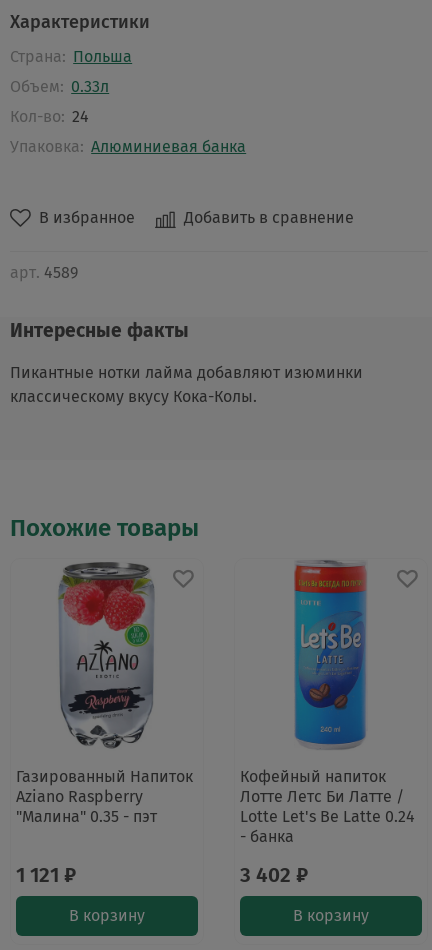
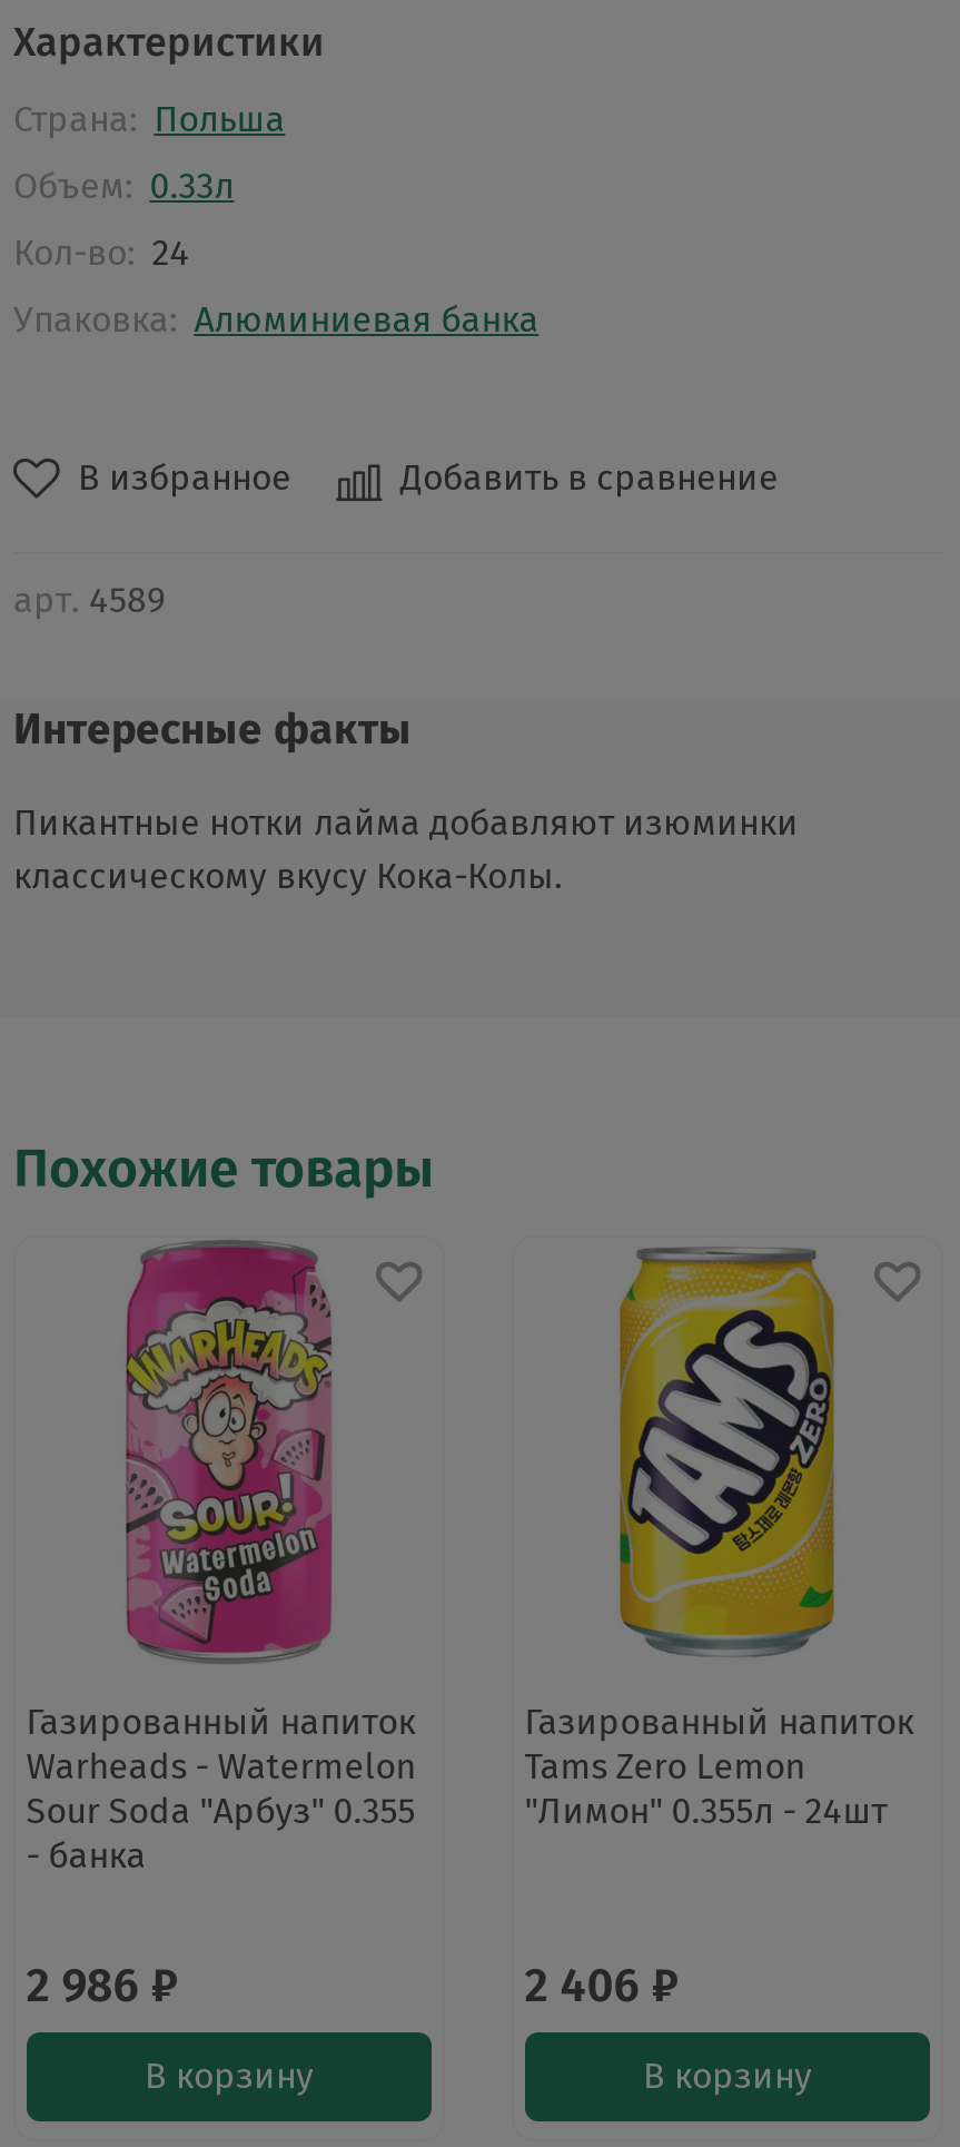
- [image]
- Газированный Напиток
- Aziano Raspberry
- "Малина" 0.35 - пэт
+ [image]
+ Газированный напиток
+ Warheads - Watermelon
+ Sour Soda "Арбуз" 0.355
+ - банка

- [image]
- Кофейный напиток
- Лотте Летс Би Латте /
- Lotte Let's Be Latte 0.24
- - банка
+ [image]
+ Газированный напиток
+ Tams Zero Lemon
+ "Лимон" 0.355л - 24шт

- 1 121 ₽
+ 2 986 ₽

- 3 402 ₽
+ 2 406 ₽
